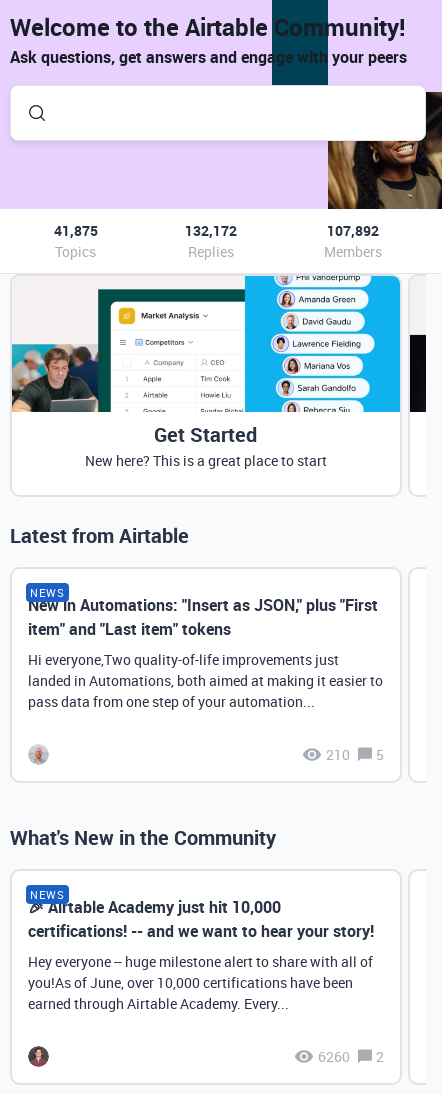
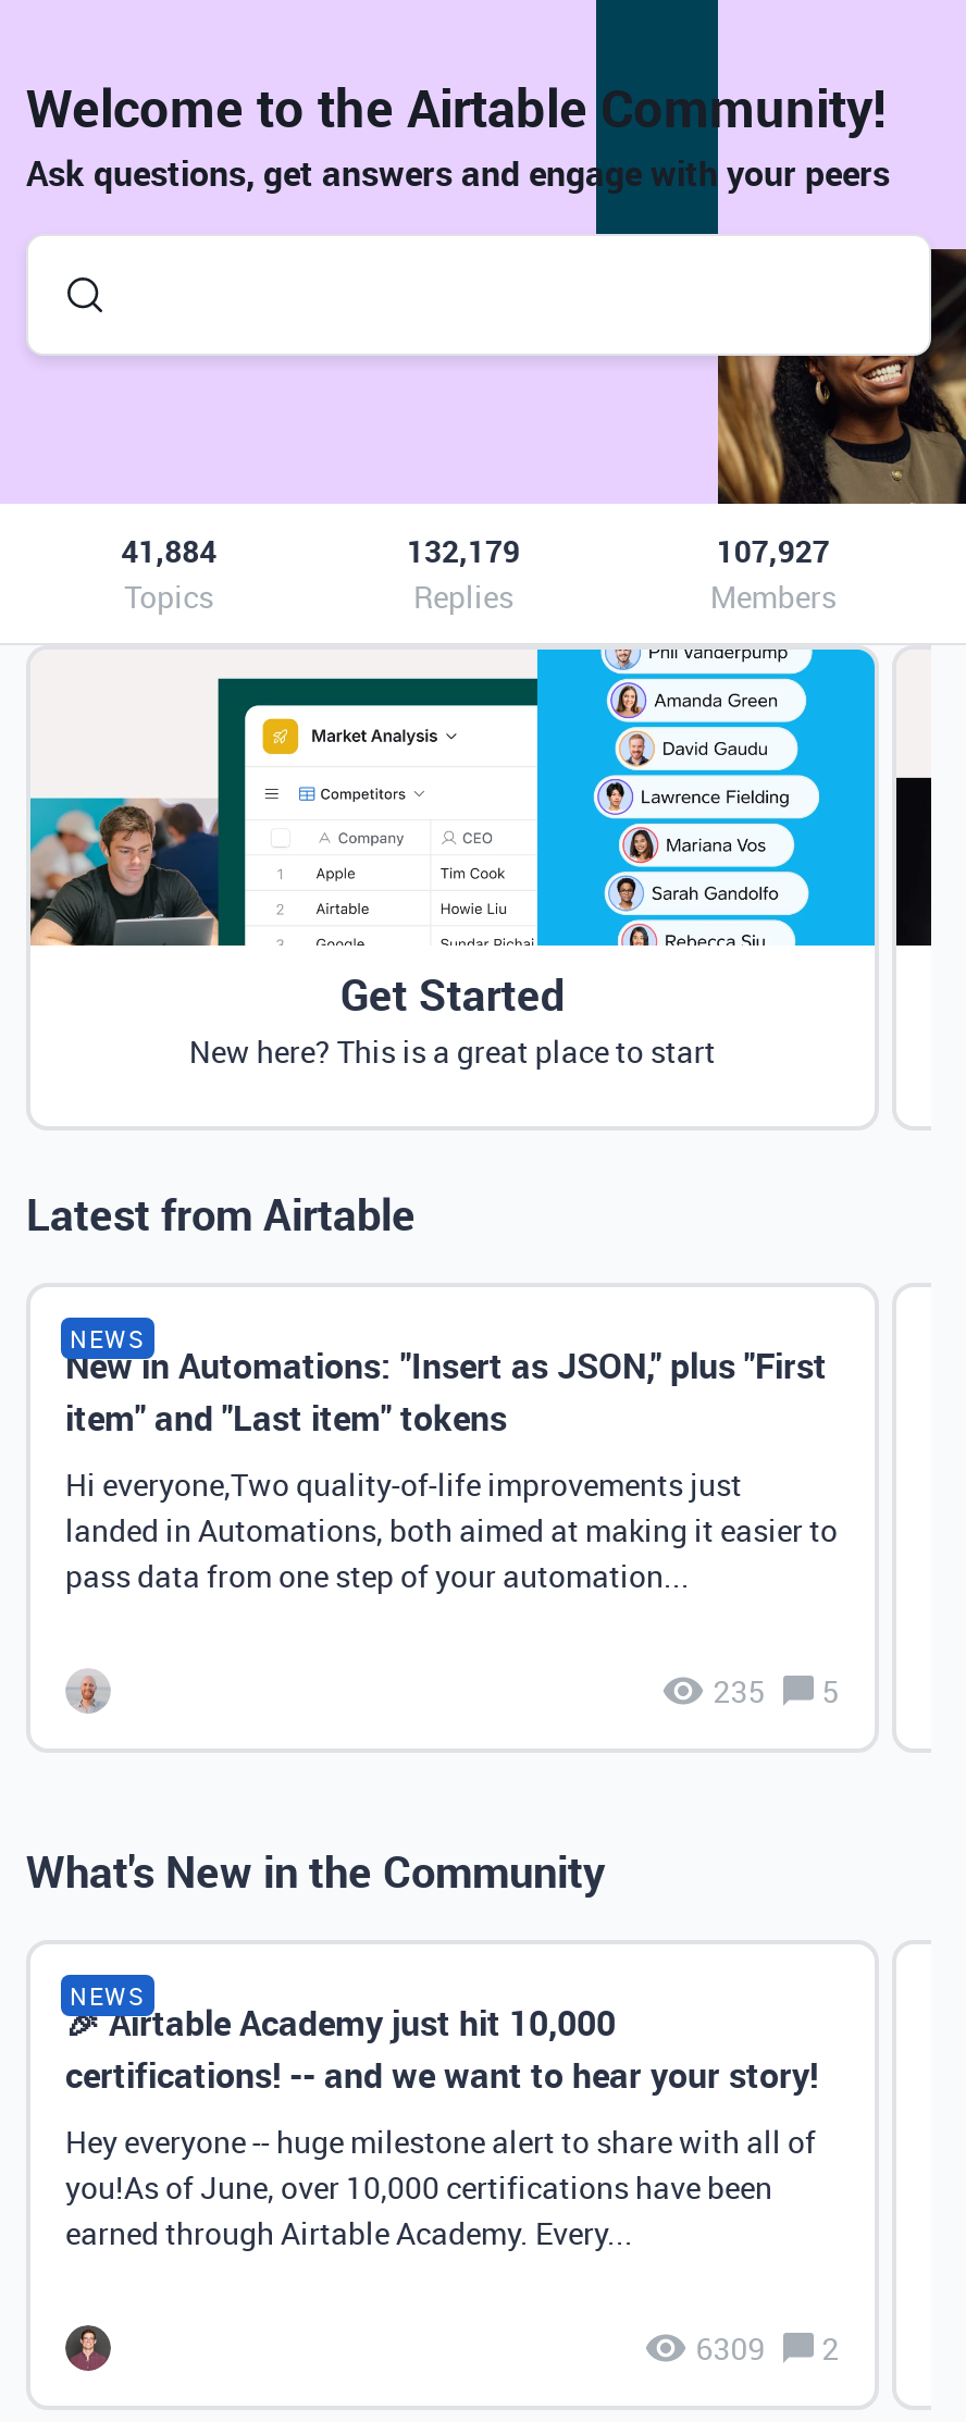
- 41,875
+ 41,884

- 132,172
+ 132,179

- 107,892
+ 107,927

- 210 5
+ 235 5

- 6260 2
+ 6309 2
